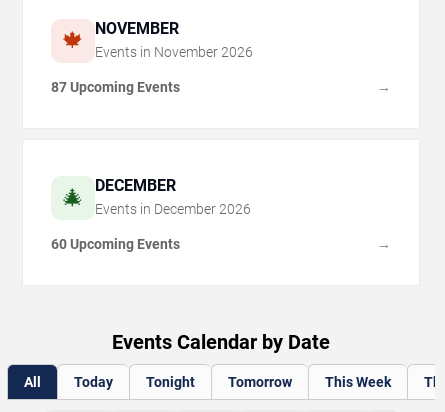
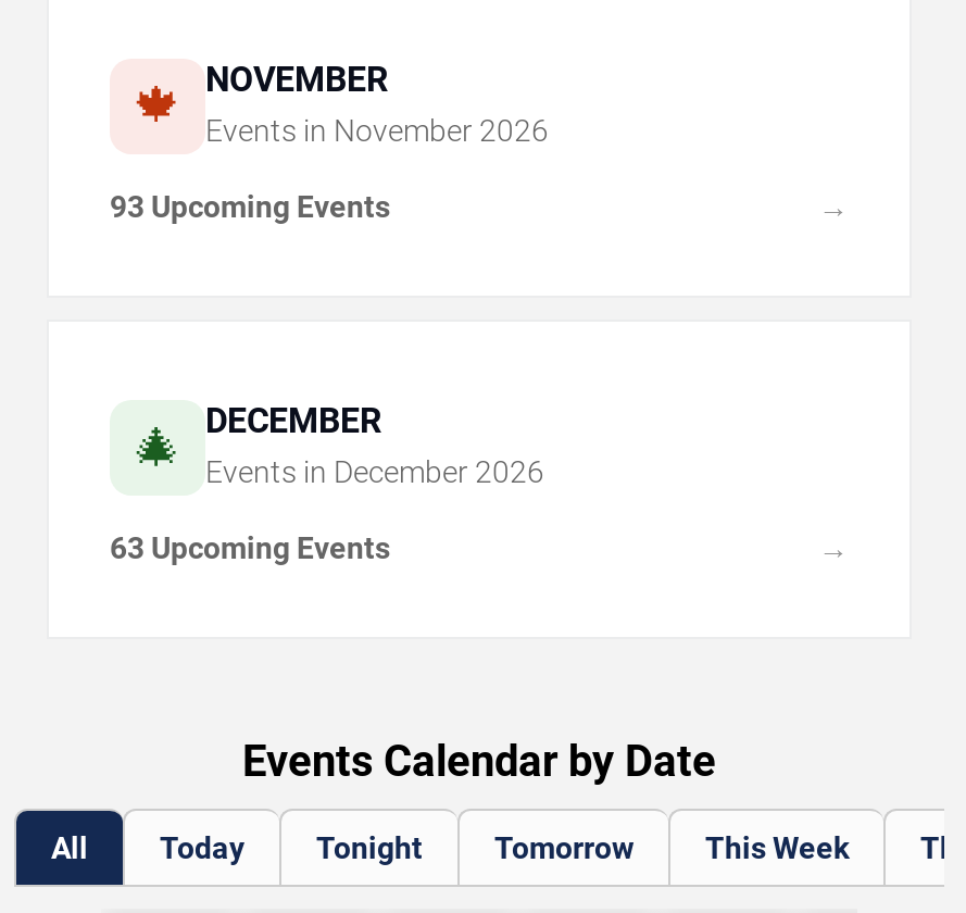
- 87 Upcoming Events
+ 93 Upcoming Events

- 60 Upcoming Events
+ 63 Upcoming Events
